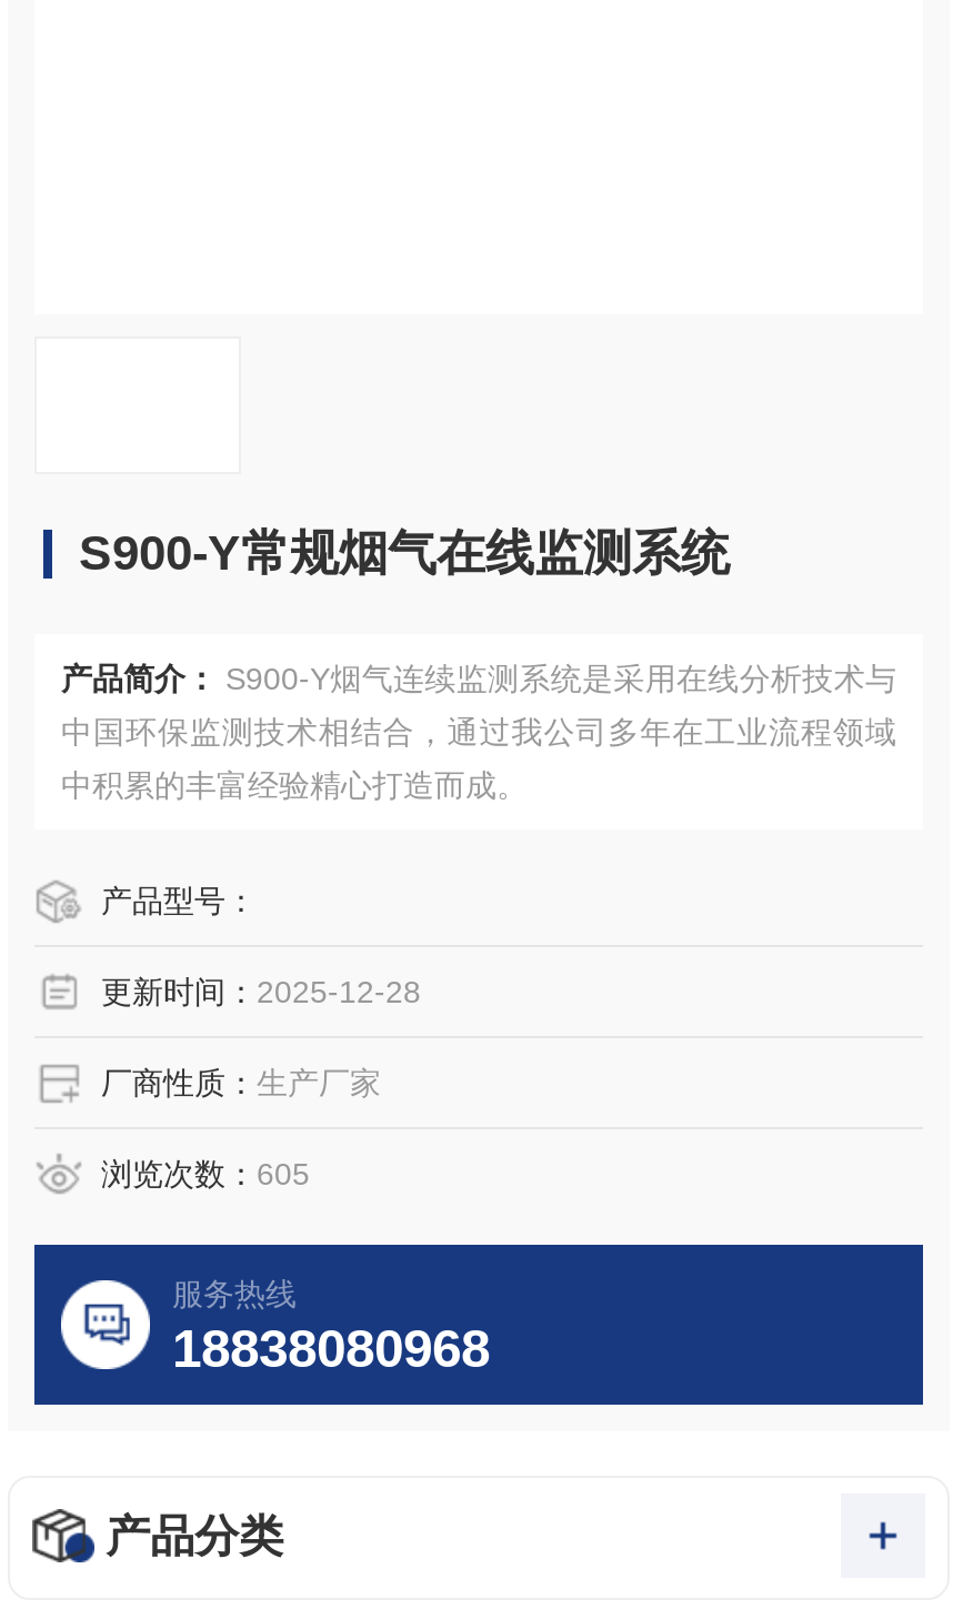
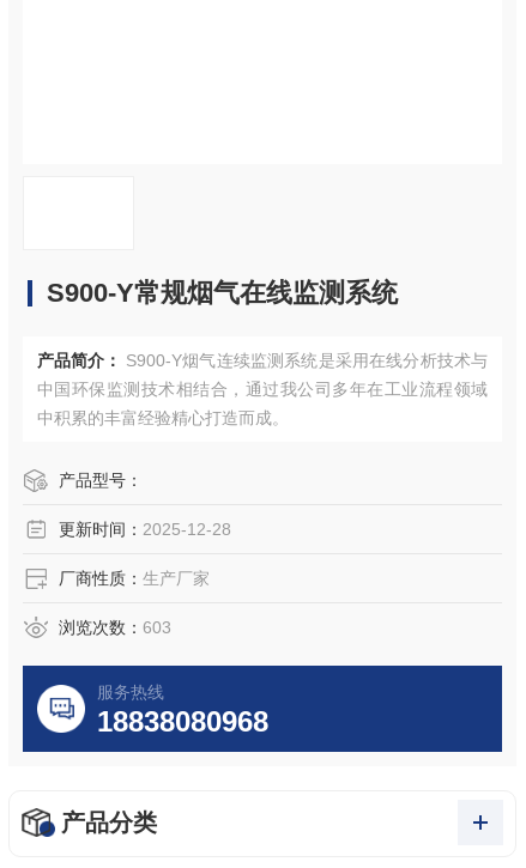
- 浏览次数：605
+ 浏览次数：603
